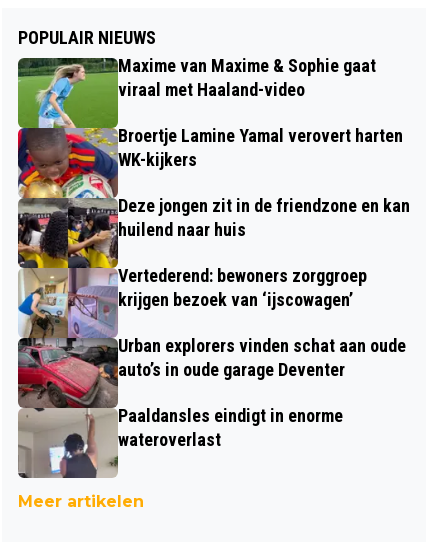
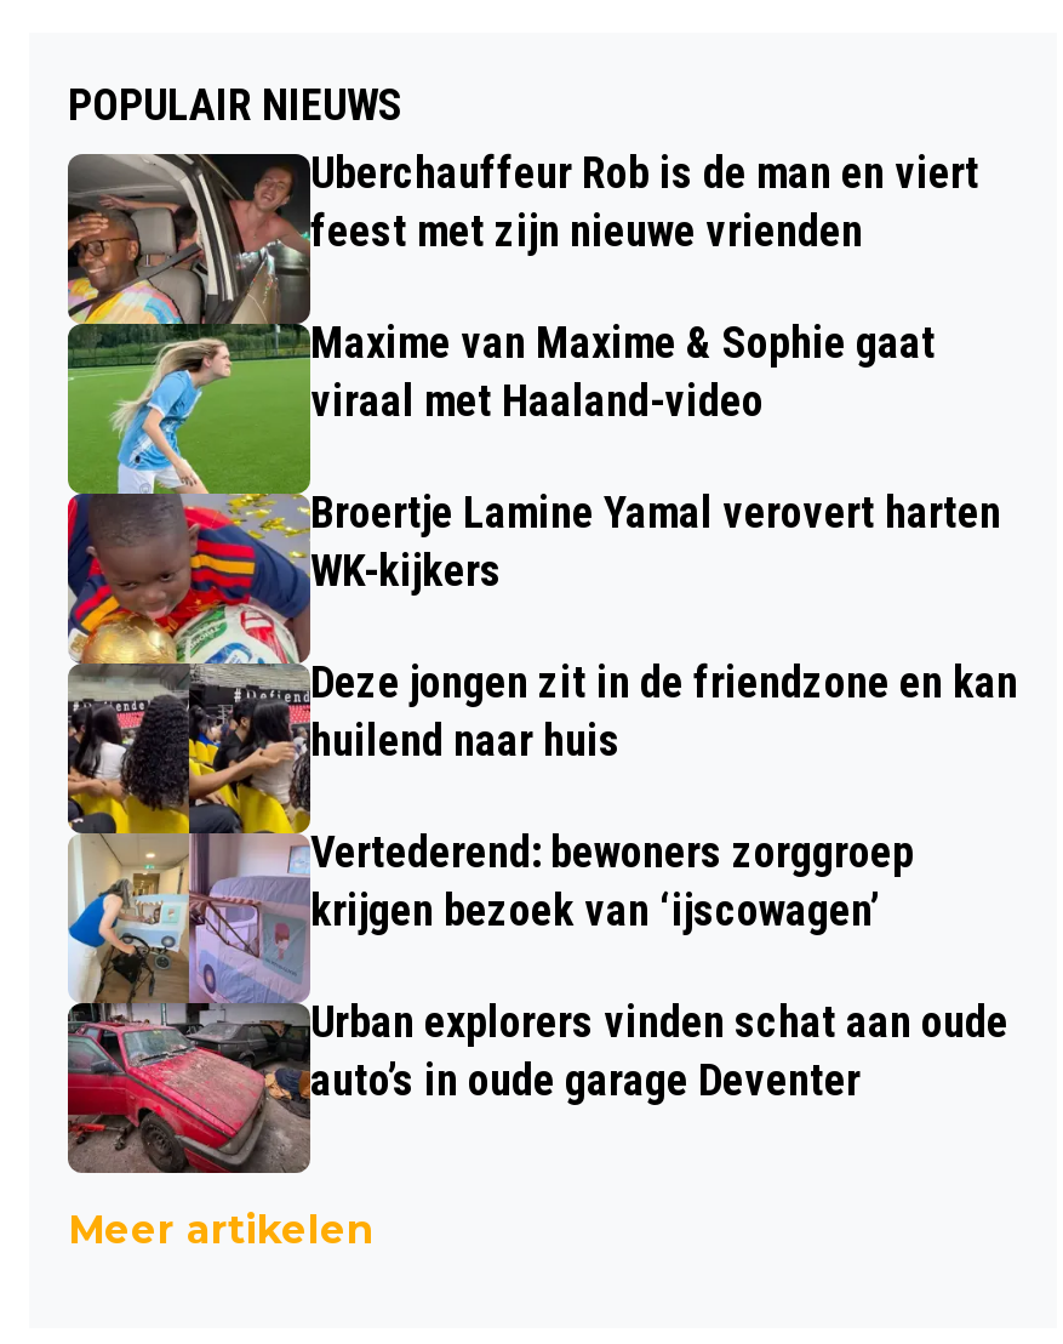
+ [image]
+ Uberchauffeur Rob is de man en viert
+ feest met zijn nieuwe vrienden

moved down: Maxime van Maxime & Sophie gaat | viraal met Haaland-video | Broertje Lamine Yamal verovert harten | ... | Urban explorers vinden schat aan oude | auto’s in oude garage Deventer

- [image]
- Paaldansles eindigt in enorme
- wateroverlast
